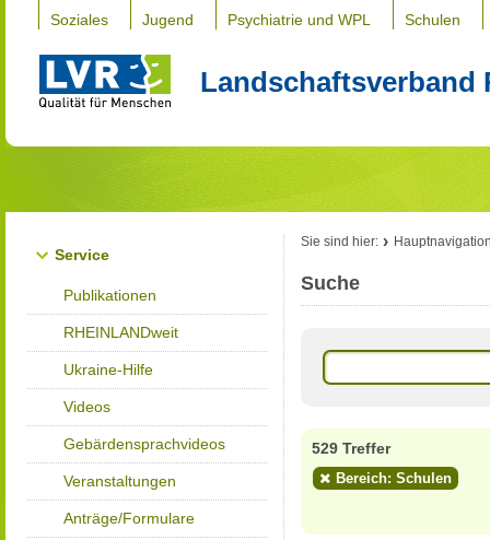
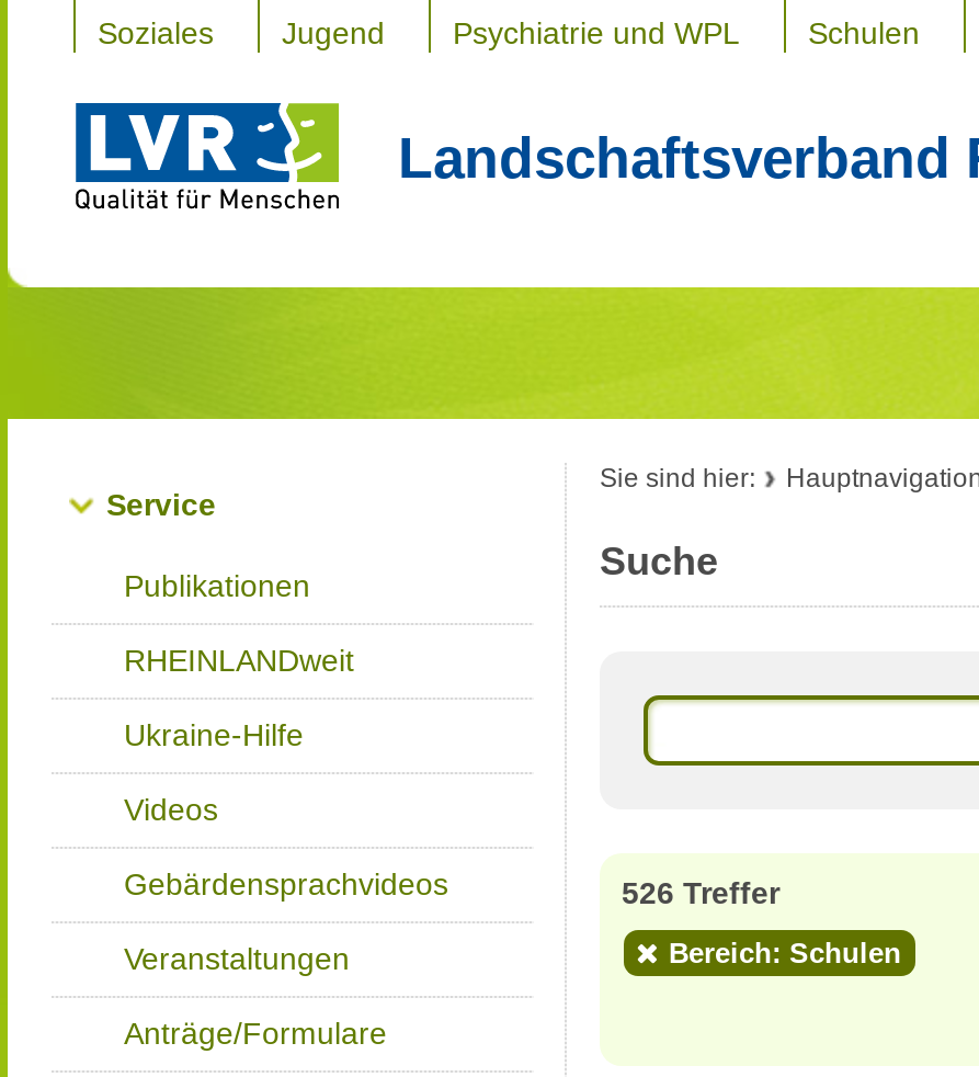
- 529 Treffer
+ 526 Treffer
